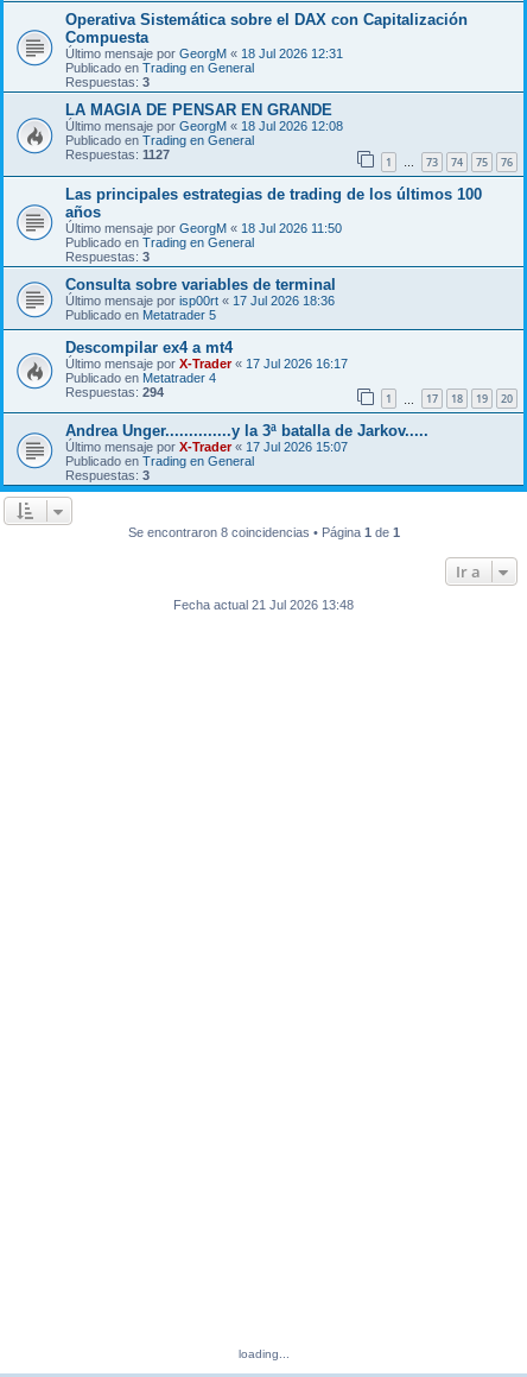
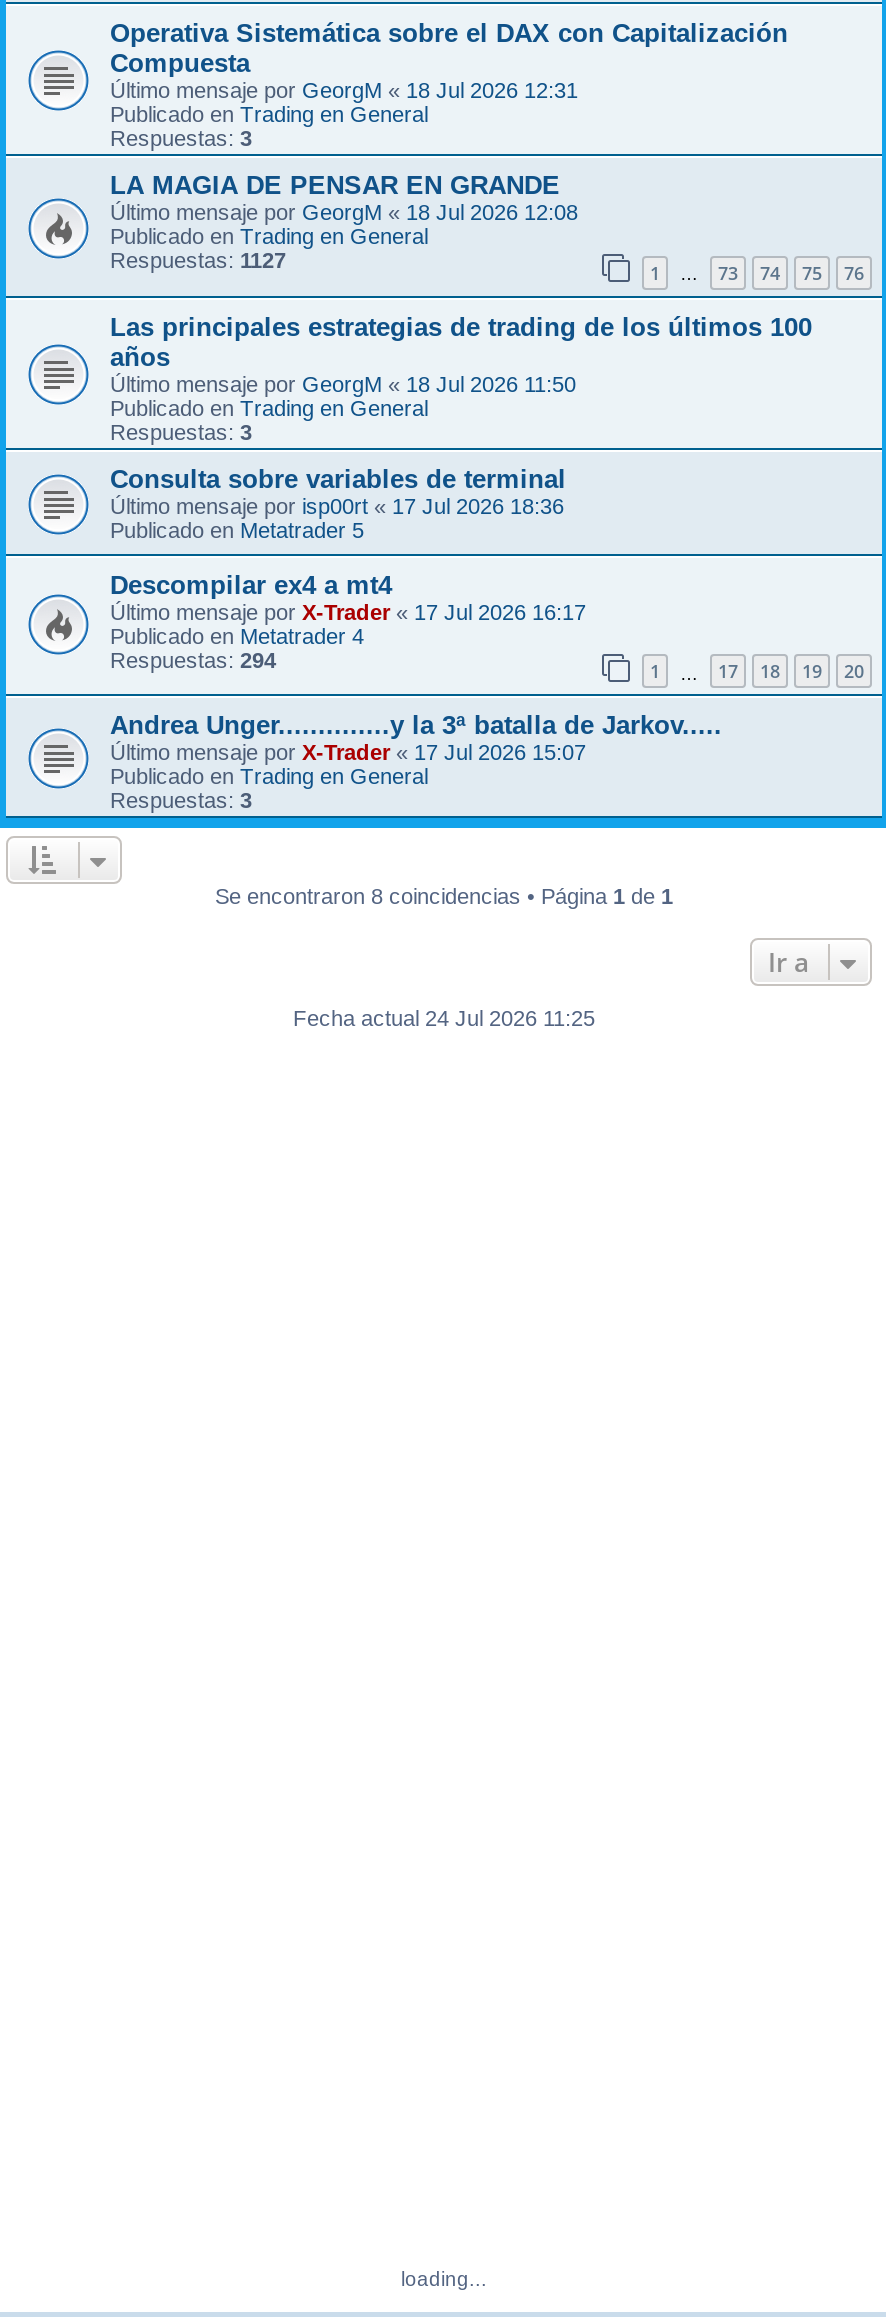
- Fecha actual 21 Jul 2026 13:48
+ Fecha actual 24 Jul 2026 11:25
